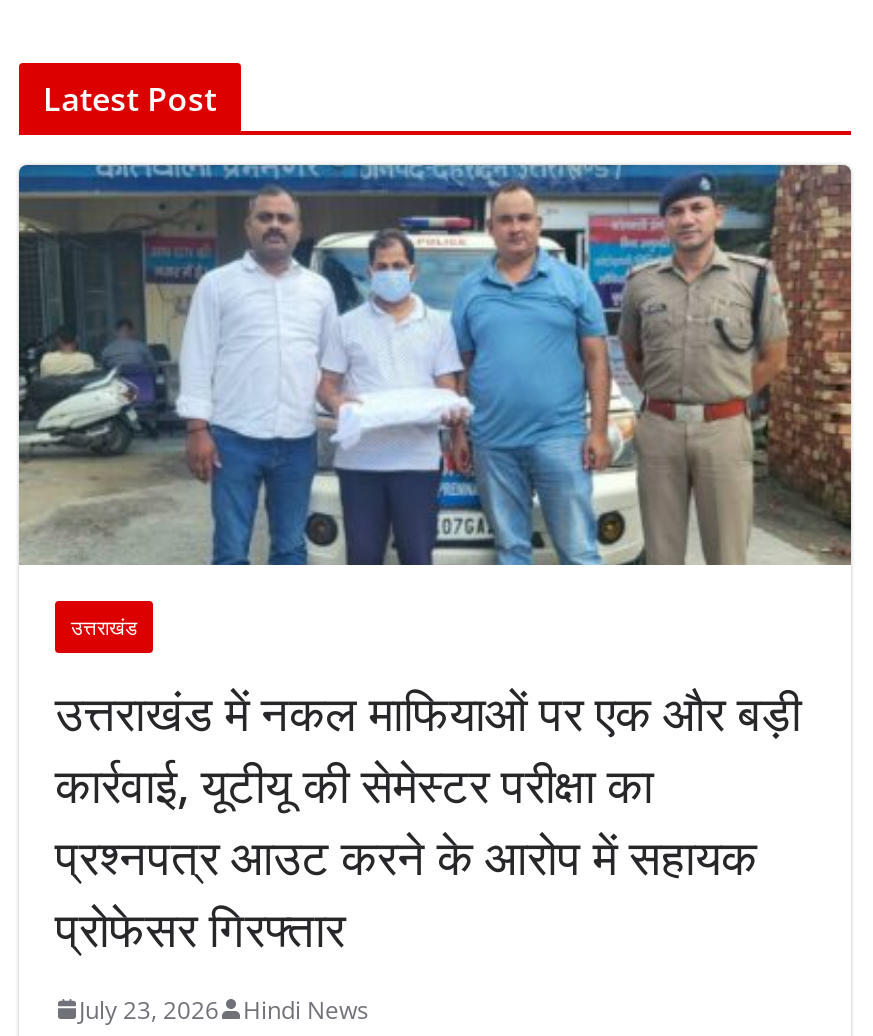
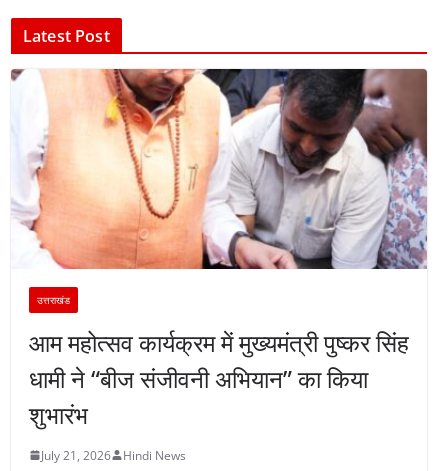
- [image]
+ [image]

- उत्तराखंड में नकल माफियाओं पर एक और बड़ी
- कार्रवाई, यूटीयू की सेमेस्टर परीक्षा का
- प्रश्नपत्र आउट करने के आरोप में सहायक
- प्रोफेसर गिरफ्तार
+ आम महोत्सव कार्यक्रम में मुख्यमंत्री पुष्कर सिंह
+ धामी ने “बीज संजीवनी अभियान” का किया
+ शुभारंभ

- July 23, 2026 Hindi News
+ July 21, 2026 Hindi News
